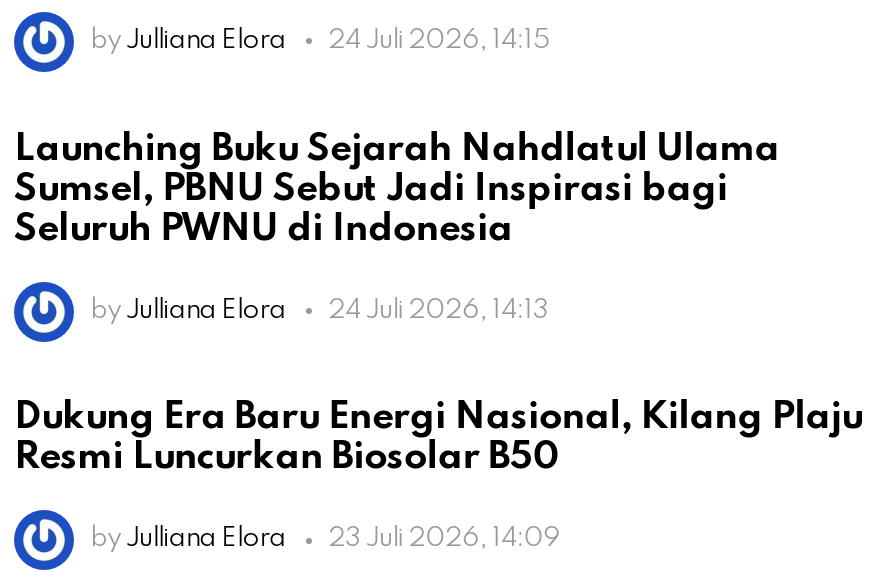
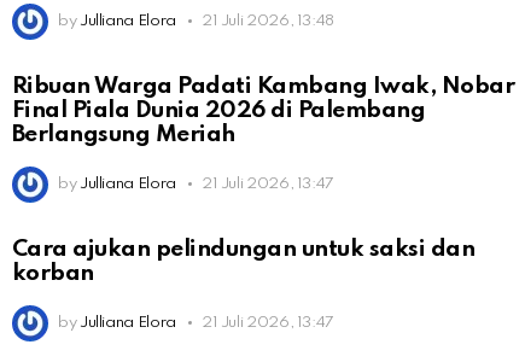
- by Julliana Elora 24 Juli 2026, 14:15
+ by Julliana Elora 21 Juli 2026, 13:48

- Launching Buku Sejarah Nahdlatul Ulama
- Sumsel, PBNU Sebut Jadi Inspirasi bagi
- Seluruh PWNU di Indonesia
+ Ribuan Warga Padati Kambang Iwak, Nobar
+ Final Piala Dunia 2026 di Palembang
+ Berlangsung Meriah

- by Julliana Elora 24 Juli 2026, 14:13
+ by Julliana Elora 21 Juli 2026, 13:47

- Dukung Era Baru Energi Nasional, Kilang Plaju
- Resmi Luncurkan Biosolar B50
+ Cara ajukan pelindungan untuk saksi dan
+ korban

- by Julliana Elora 23 Juli 2026, 14:09
+ by Julliana Elora 21 Juli 2026, 13:47
